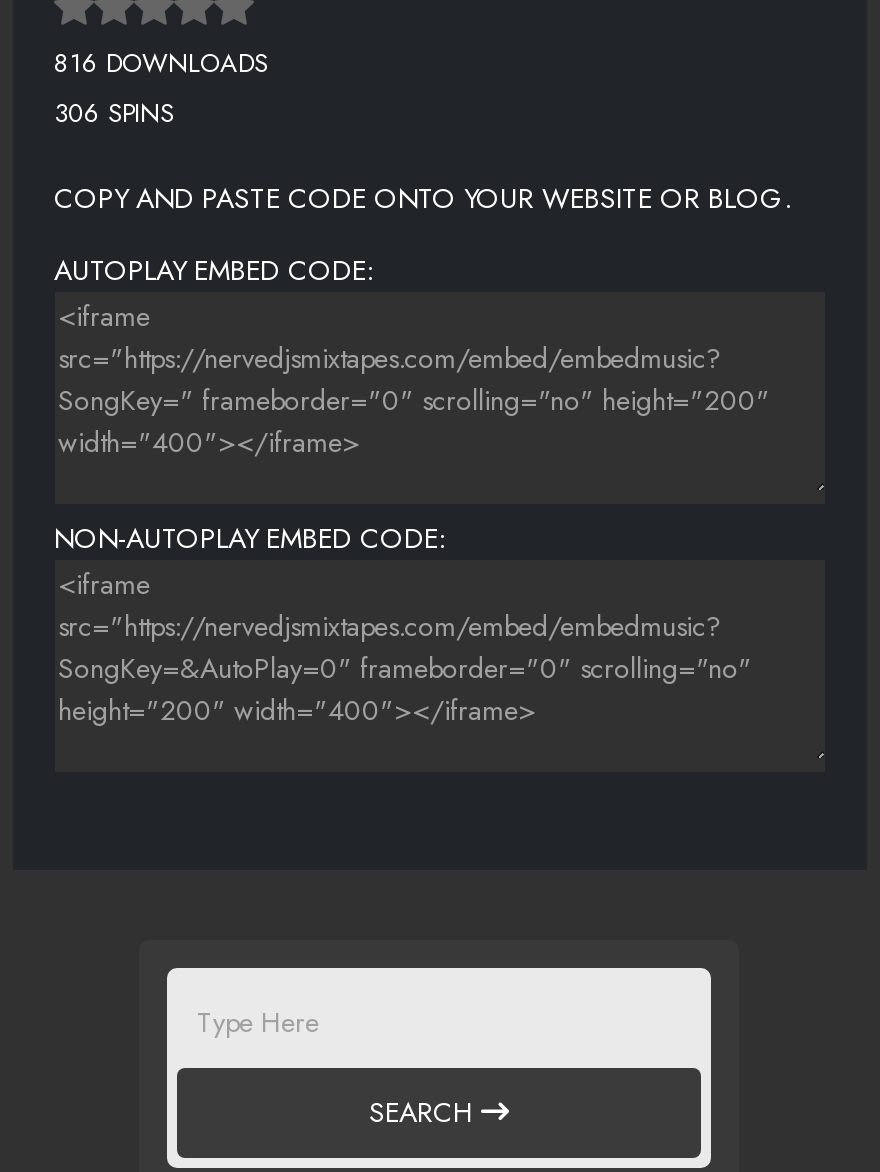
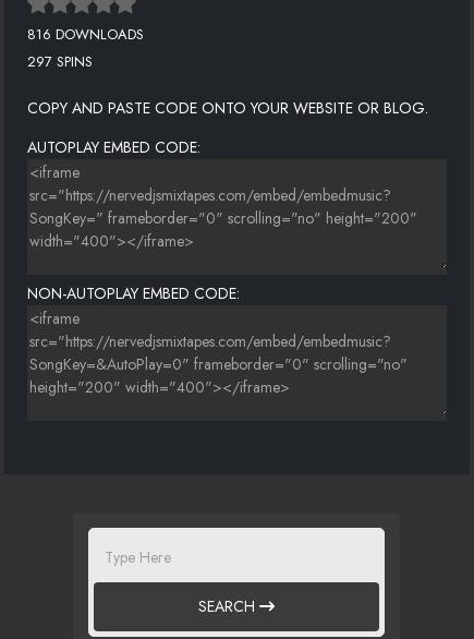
- 306 SPINS
+ 297 SPINS
